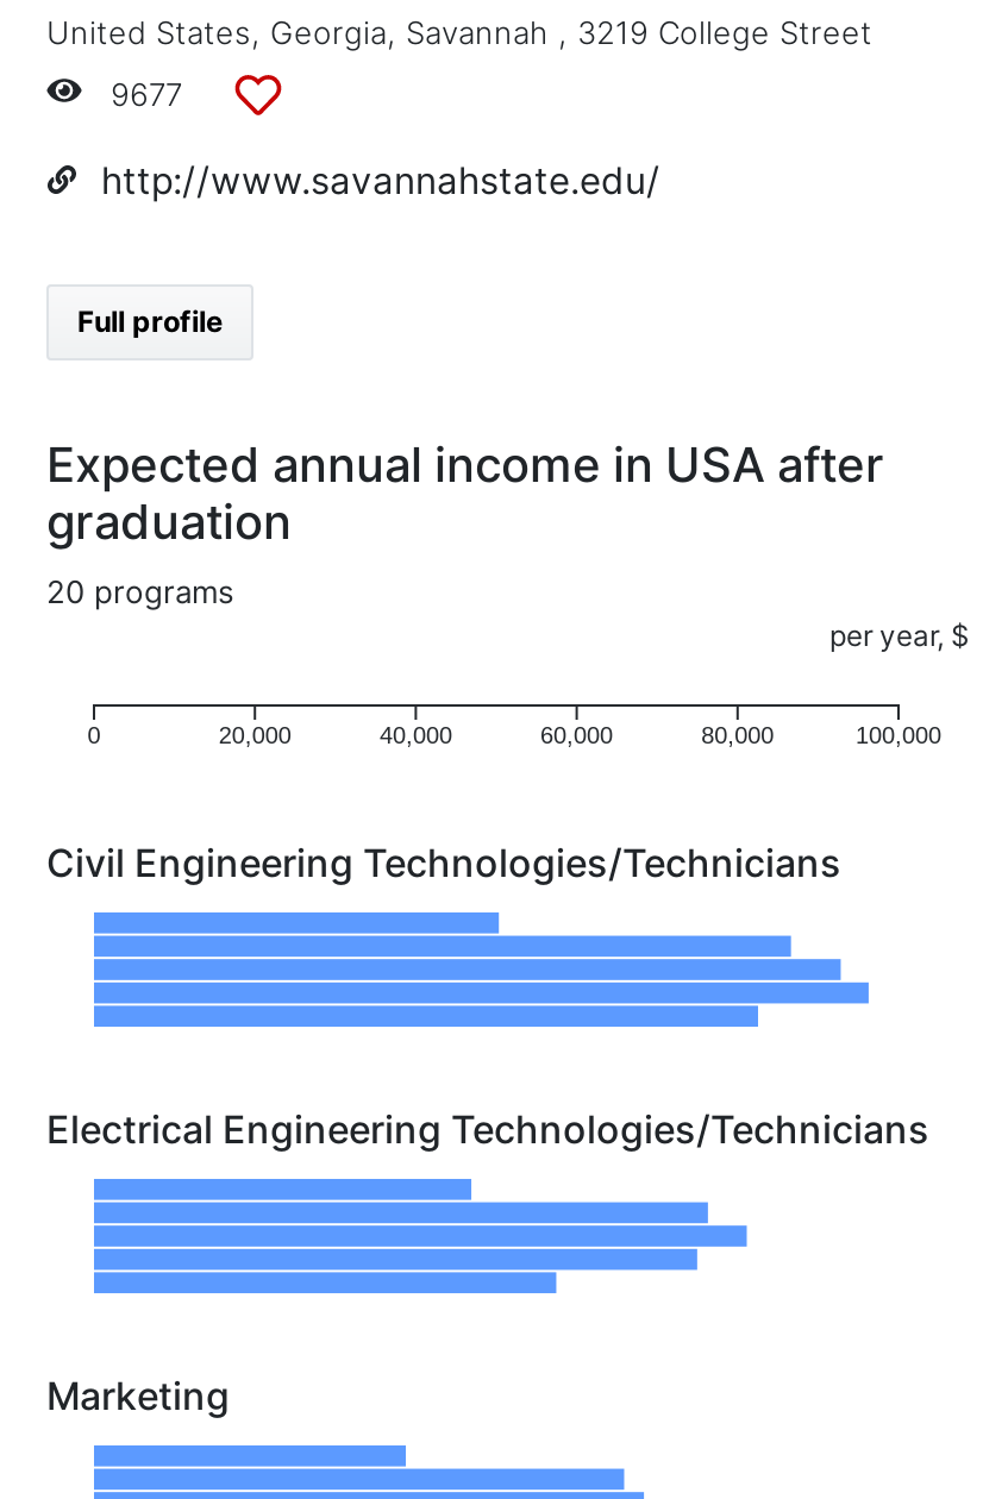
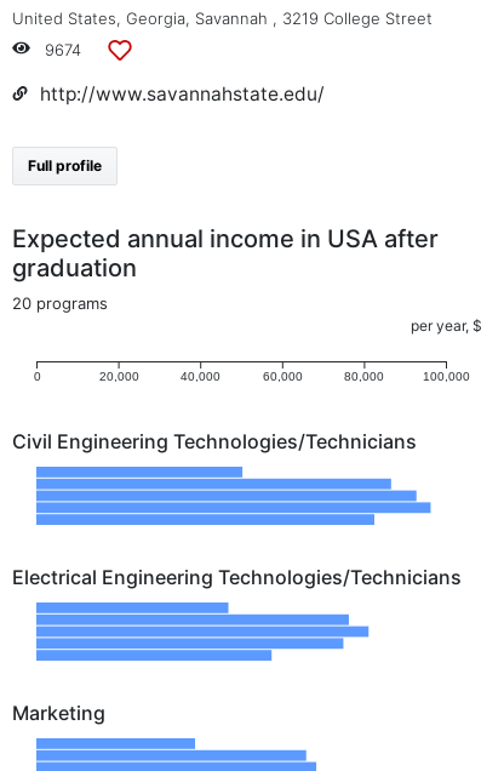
- 9677
+ 9674
